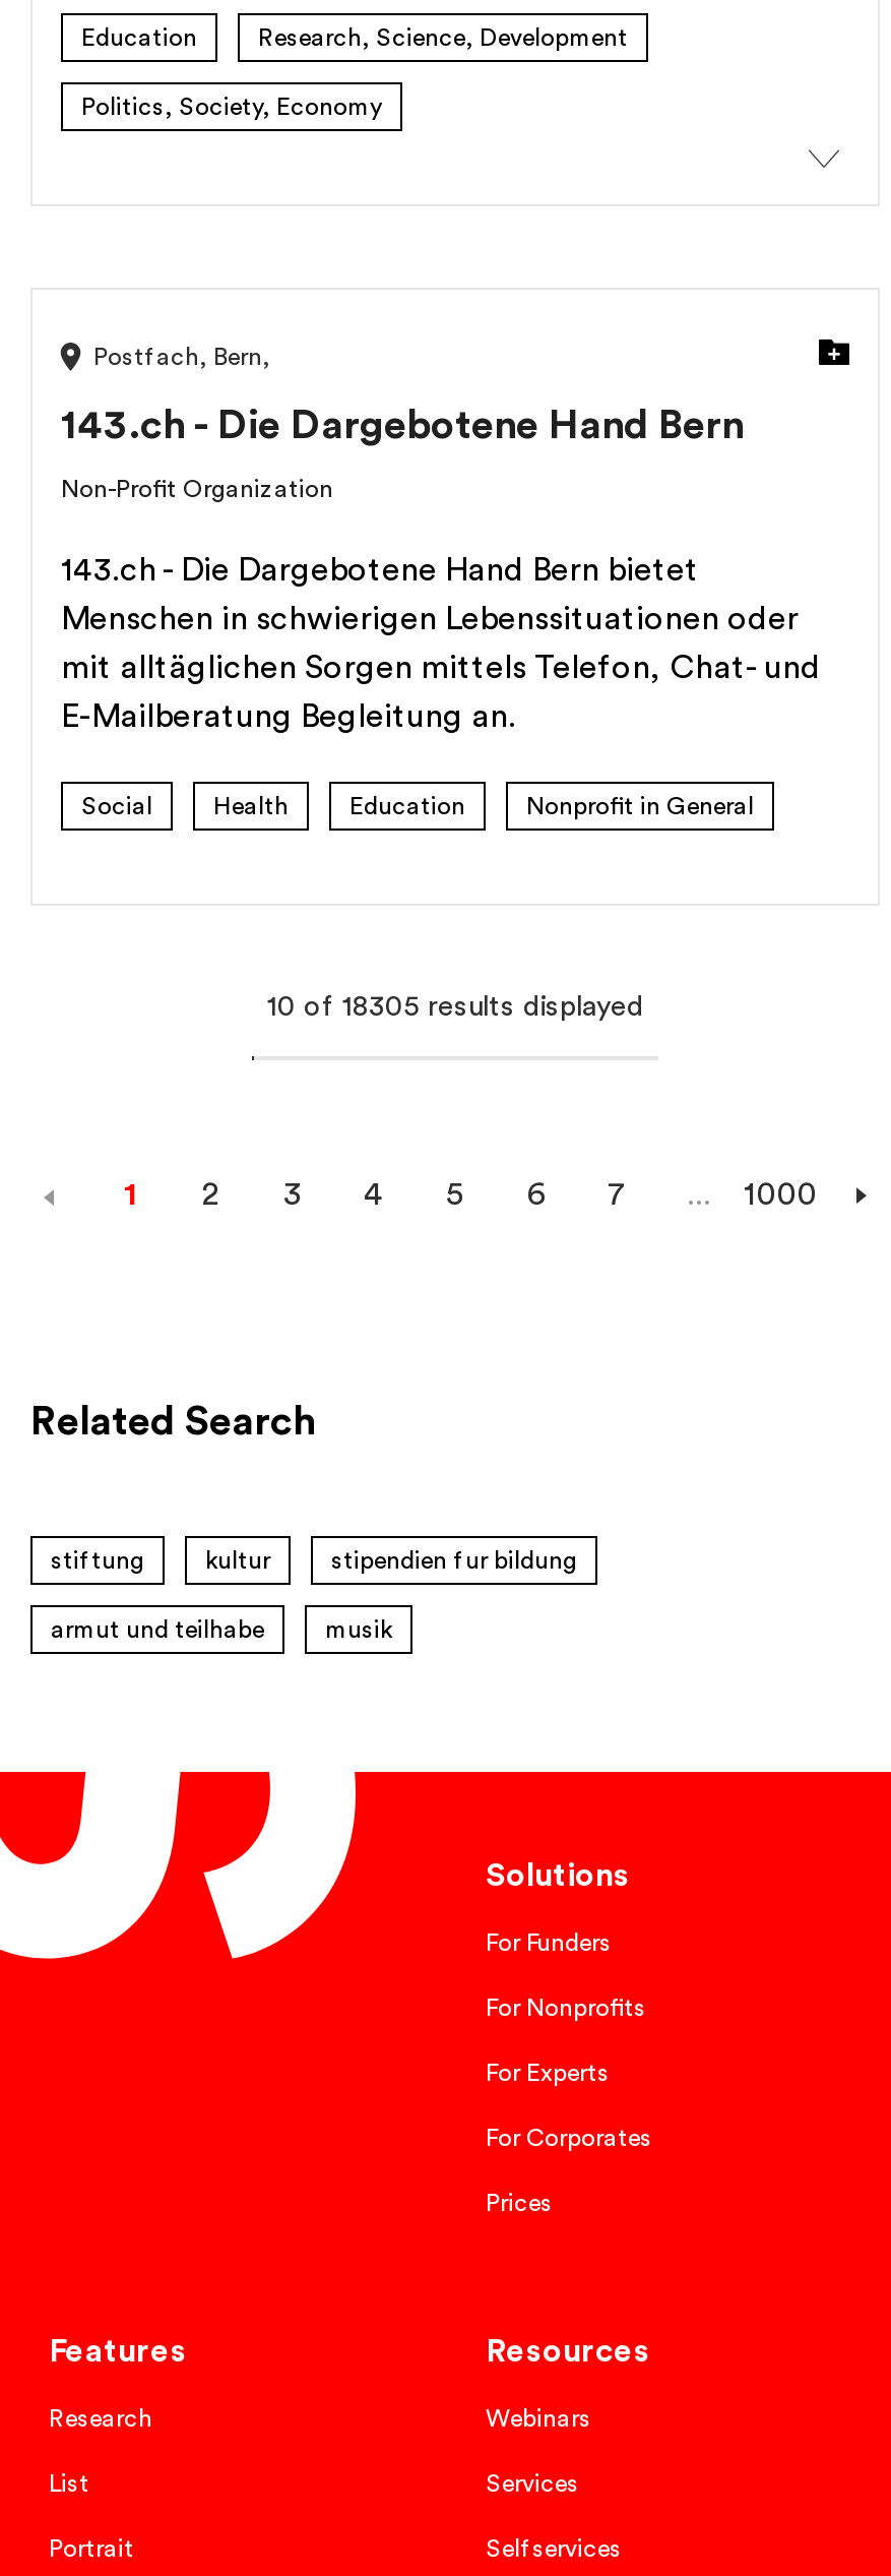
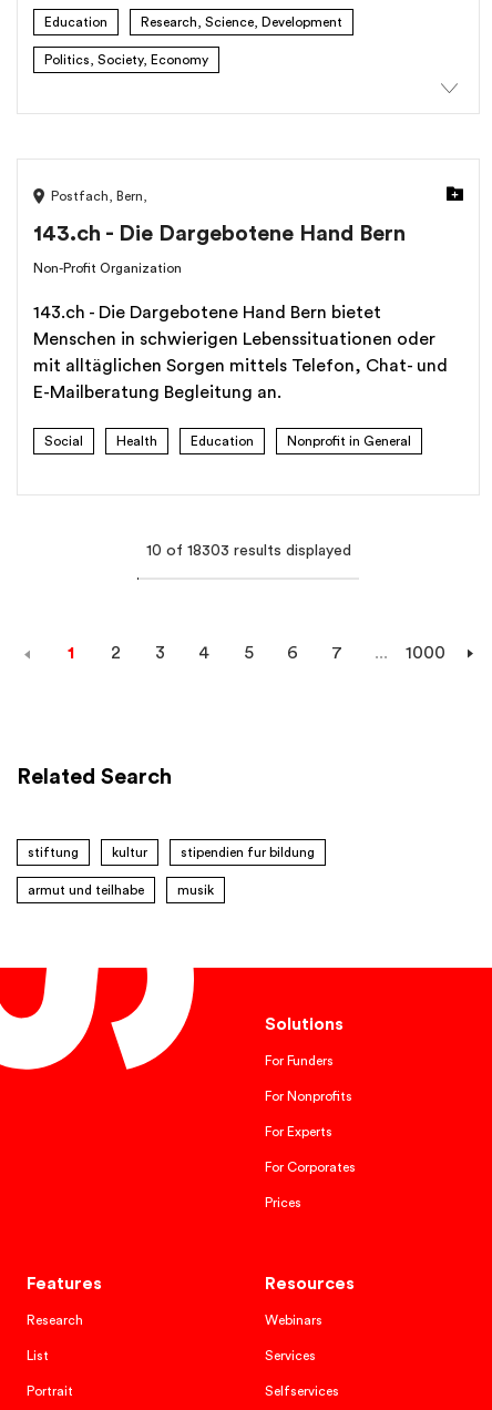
- 10 of 18305 results displayed
+ 10 of 18303 results displayed
